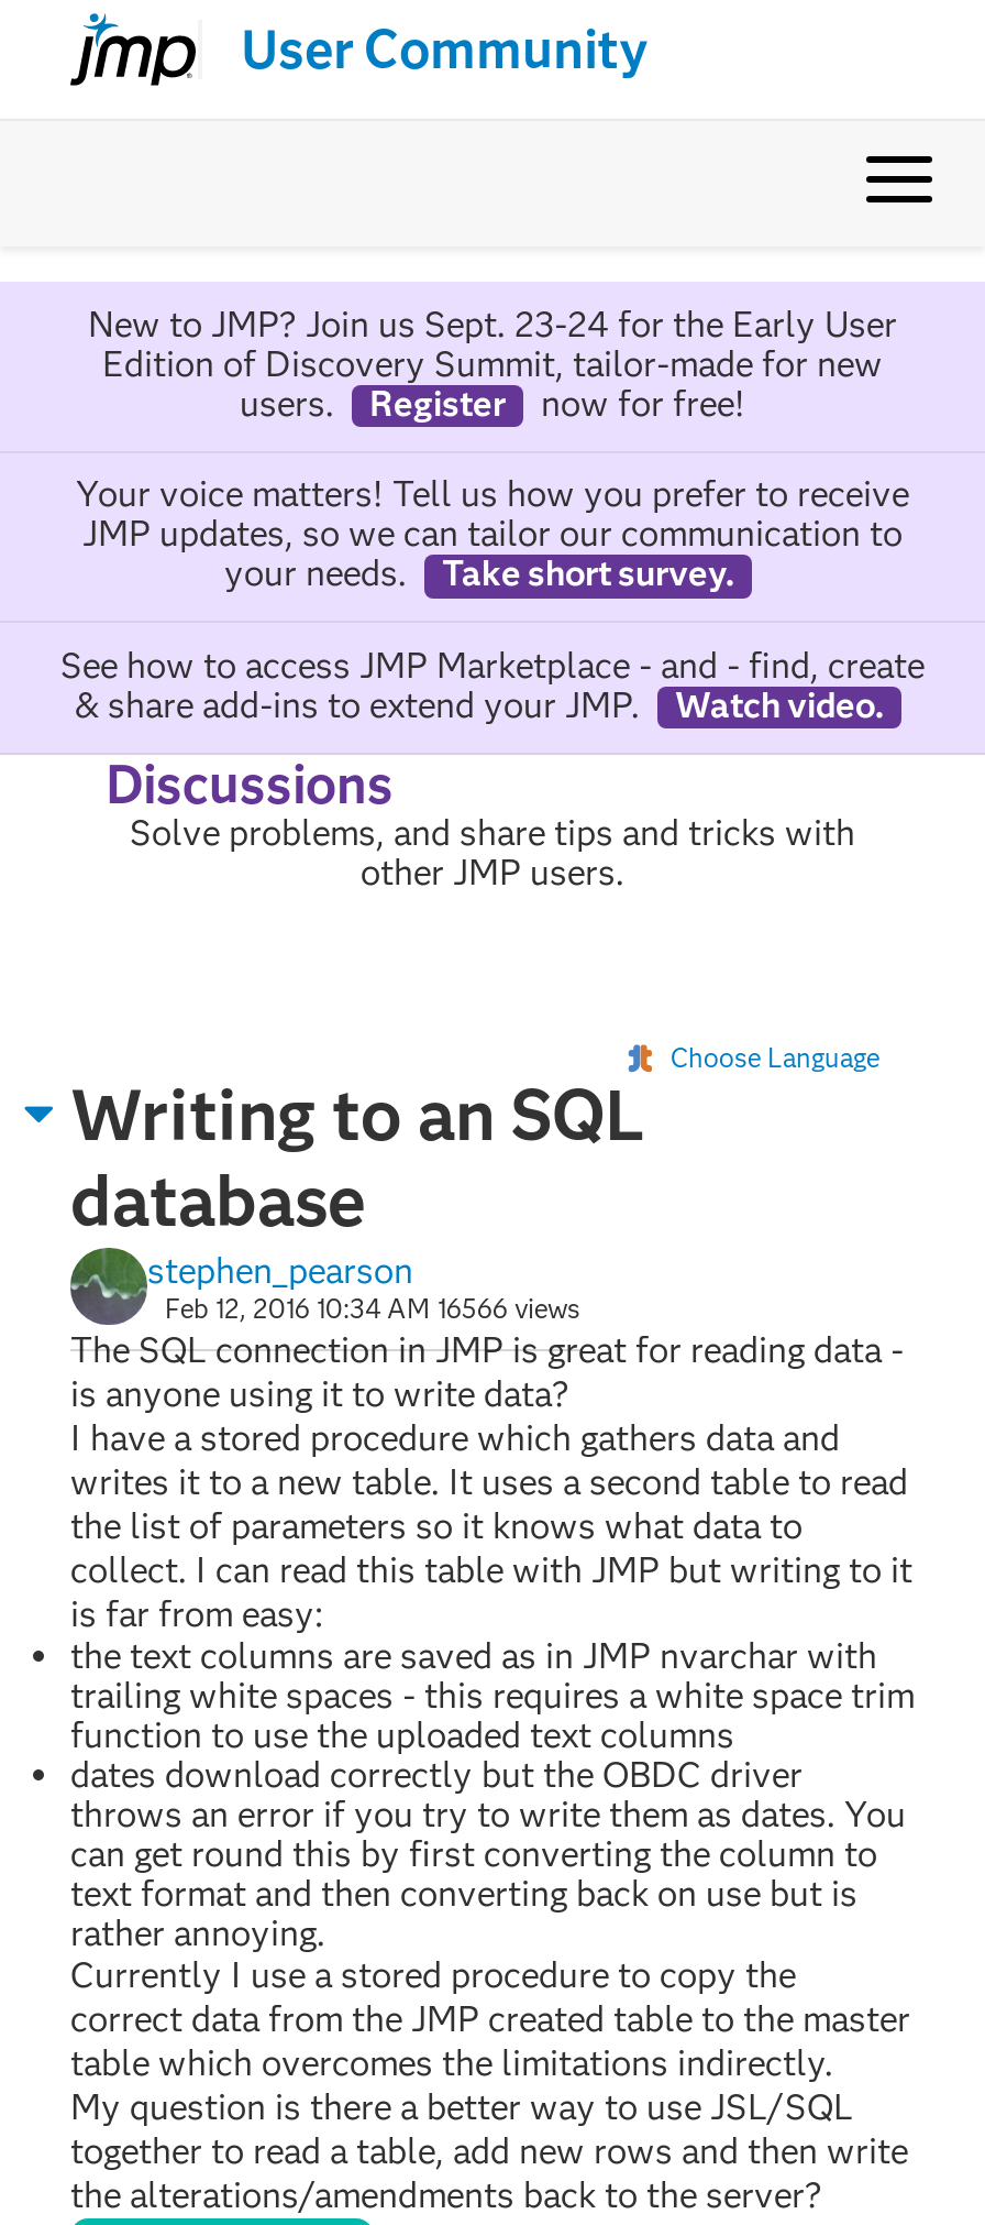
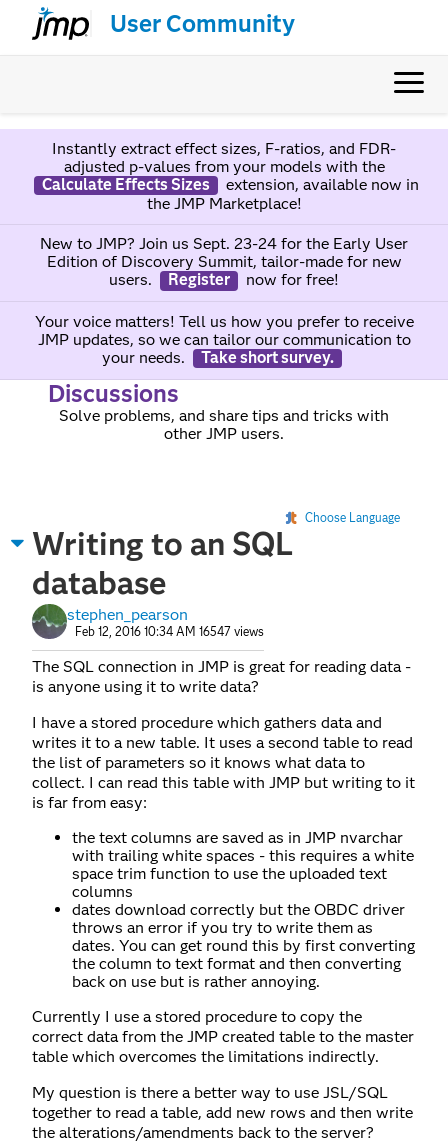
+ Instantly extract effect sizes, F-ratios, and FDR-
+ adjusted p-values from your models with the
+ Calculate Effects Sizes
+ extension, available now in
+ the JMP Marketplace!

- See how to access JMP Marketplace - and - find, create
- & share add-ins to extend your JMP.
- Watch video.

- Feb 12, 2016 10:34 AM 16566 views
+ Feb 12, 2016 10:34 AM 16547 views
